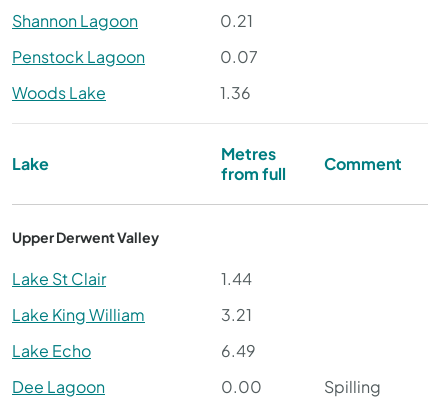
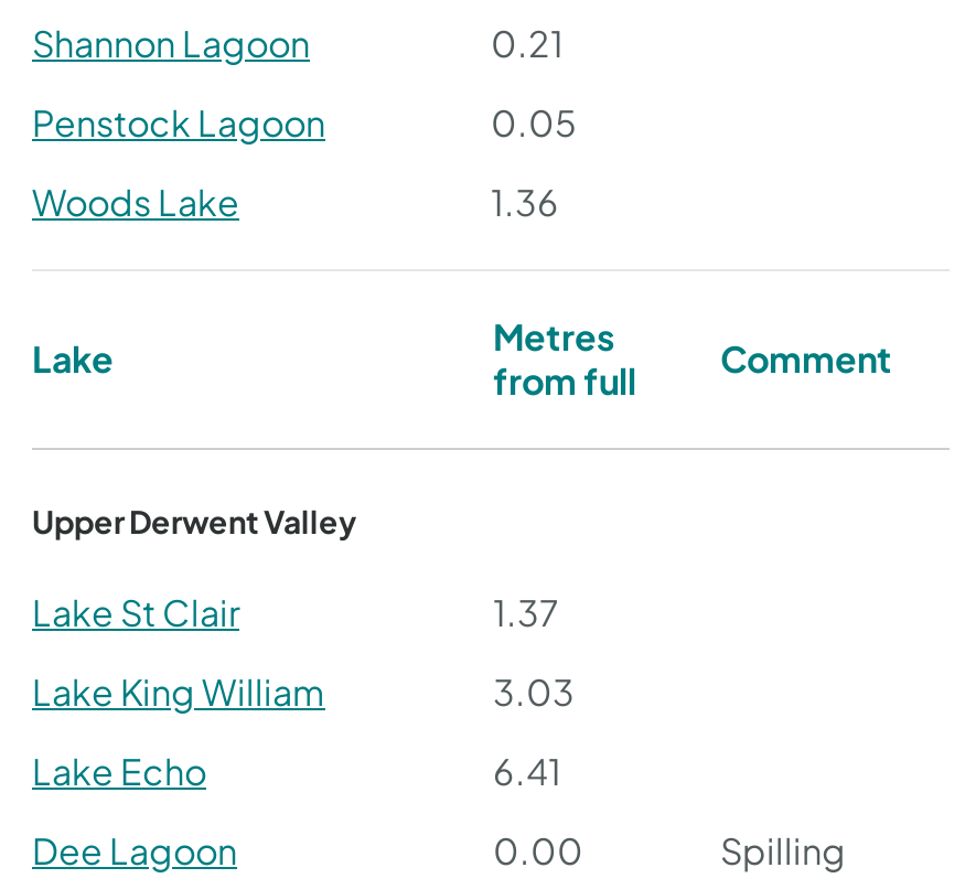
- 0.07
+ 0.05

- 1.44
+ 1.37

- 3.21
+ 3.03

- 6.49
+ 6.41
